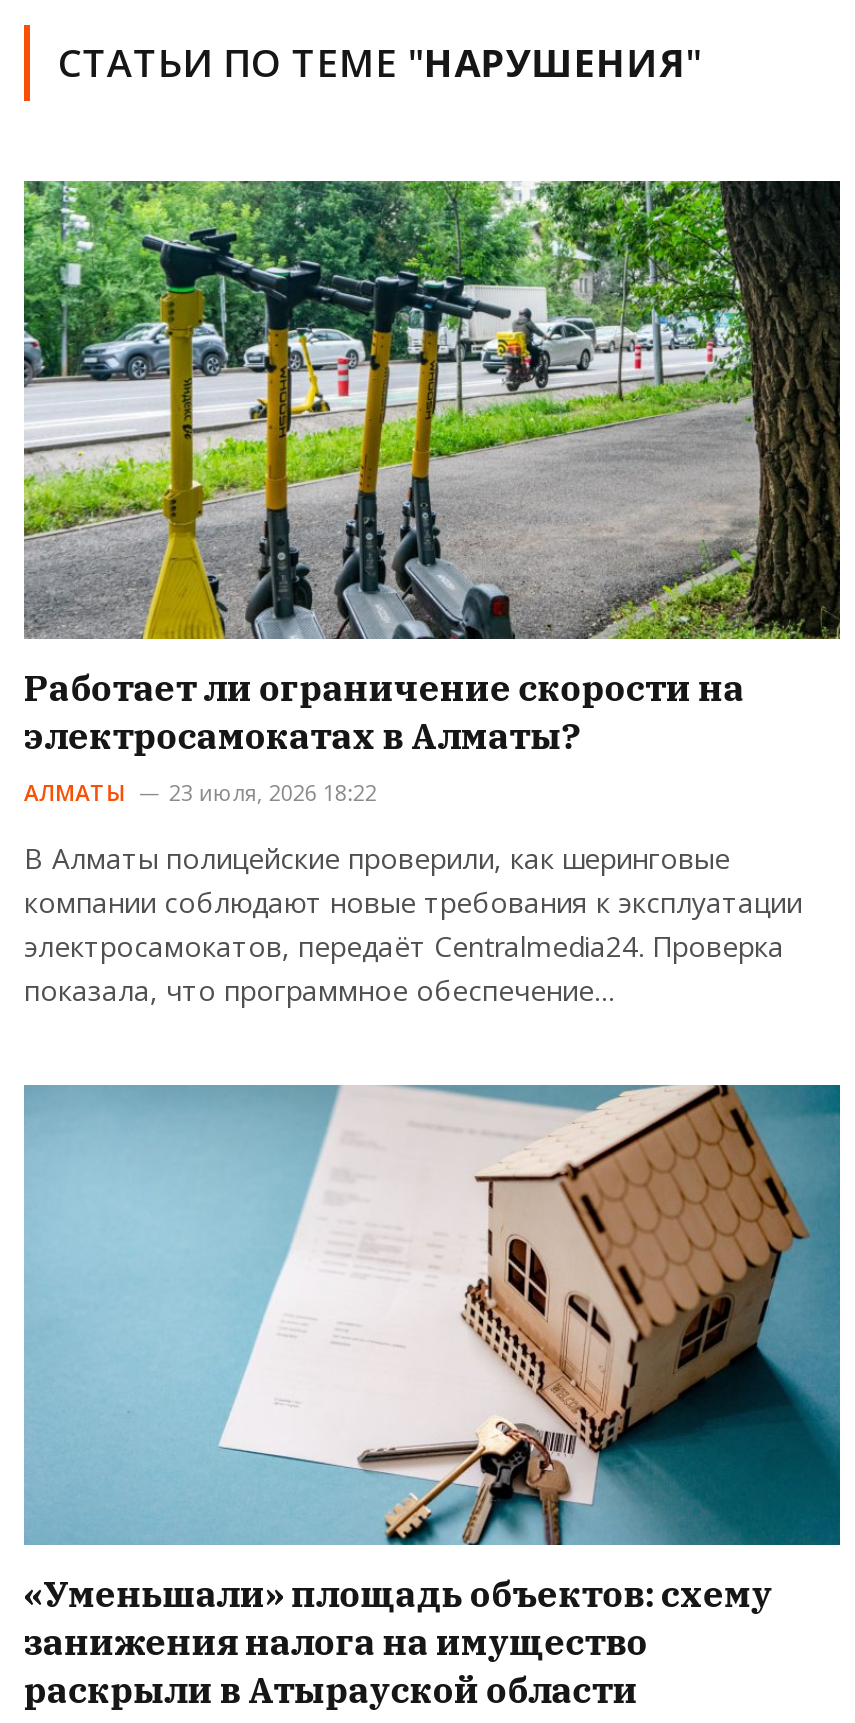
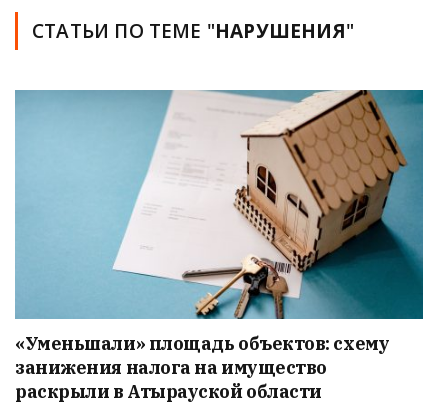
- [image]
- Работает ли ограничение скорости на
- электросамокатах в Алматы?
- АЛМАТЫ
- 23 июля, 2026 18:22
- В Алматы полицейские проверили, как шеринговые
- компании соблюдают новые требования к эксплуатации
- электросамокатов, передаёт Centralmedia24. Проверка
- показала, что программное обеспечение…
